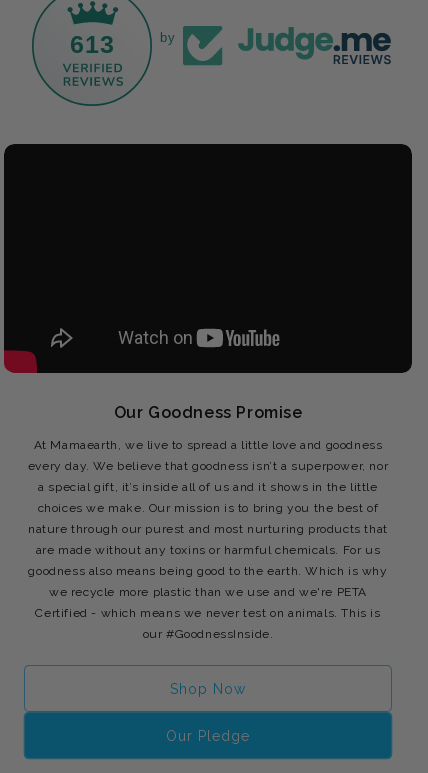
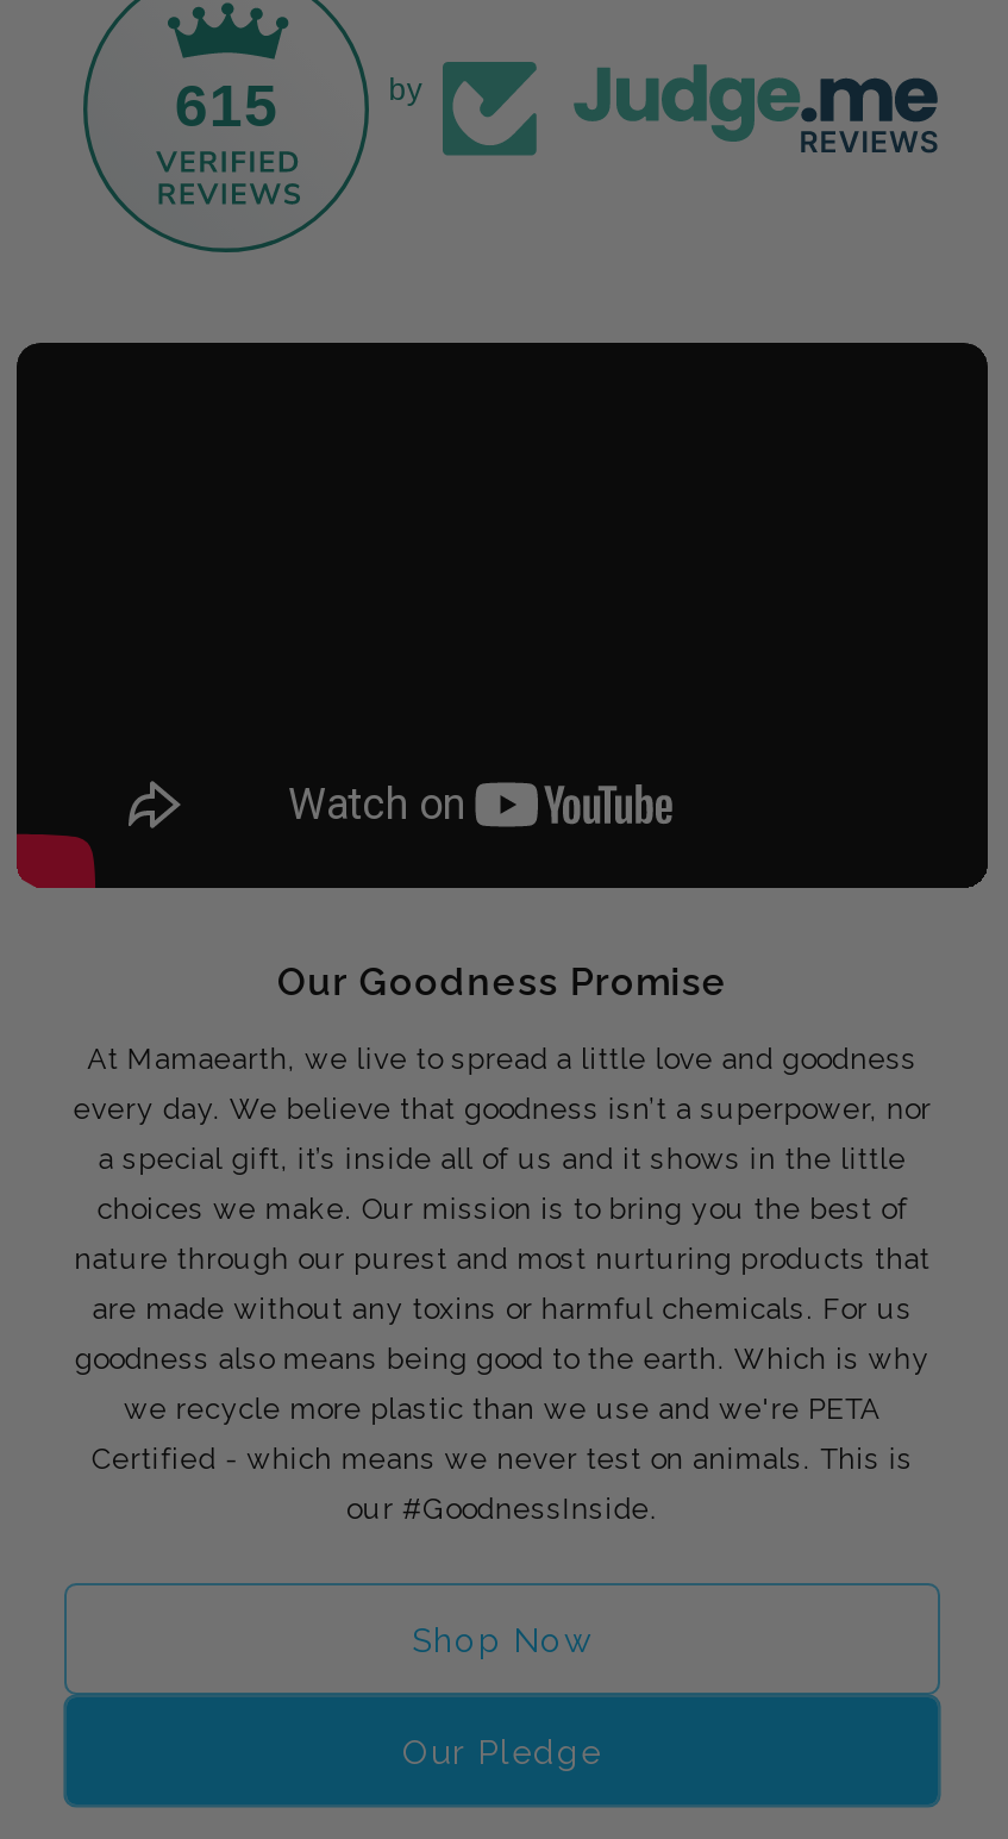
- 613
+ 615
